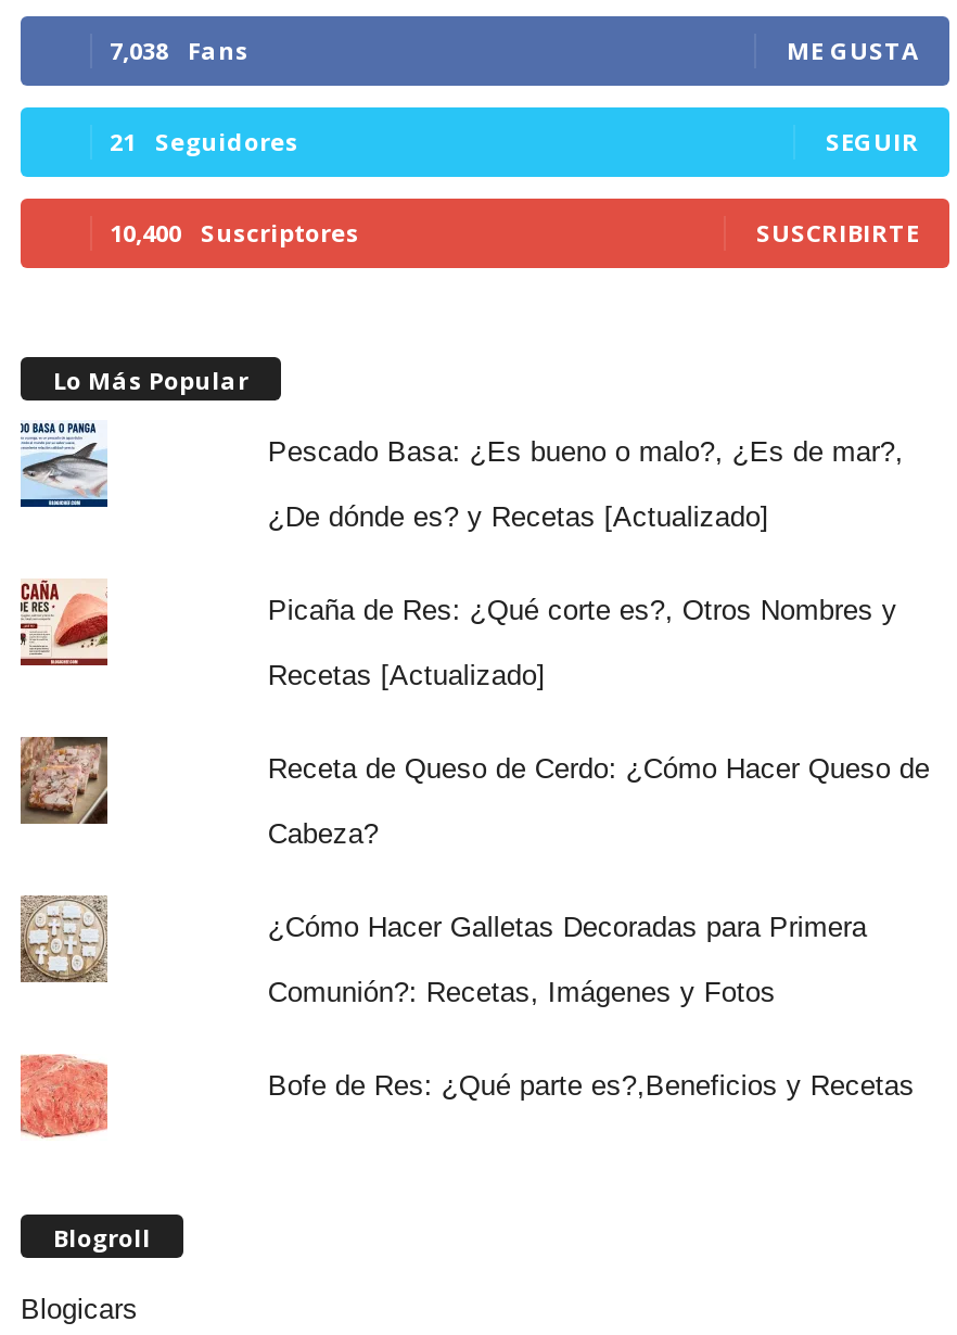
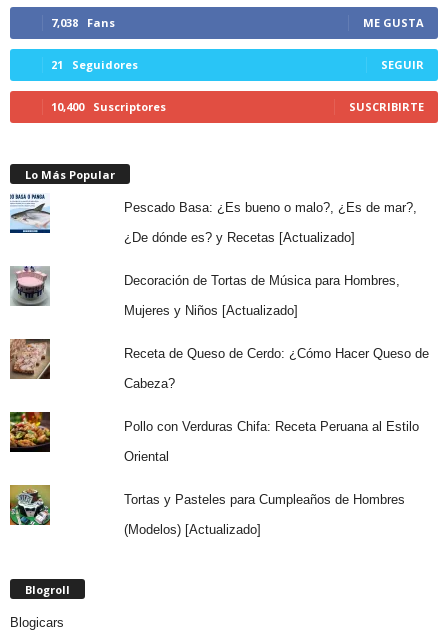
- [image]
+ [image]

- Picaña de Res: ¿Qué corte es?, Otros Nombres y
+ Decoración de Tortas de Música para Hombres,

- Recetas [Actualizado]
+ Mujeres y Niños [Actualizado]

- [image]
+ [image]

- ¿Cómo Hacer Galletas Decoradas para Primera
- Comunión?: Recetas, Imágenes y Fotos
- Bofe de Res: ¿Qué parte es?,Beneficios y Recetas
+ Pollo con Verduras Chifa: Receta Peruana al Estilo
+ Oriental
+ Tortas y Pasteles para Cumpleaños de Hombres
+ (Modelos) [Actualizado]

- [image]
+ [image]
